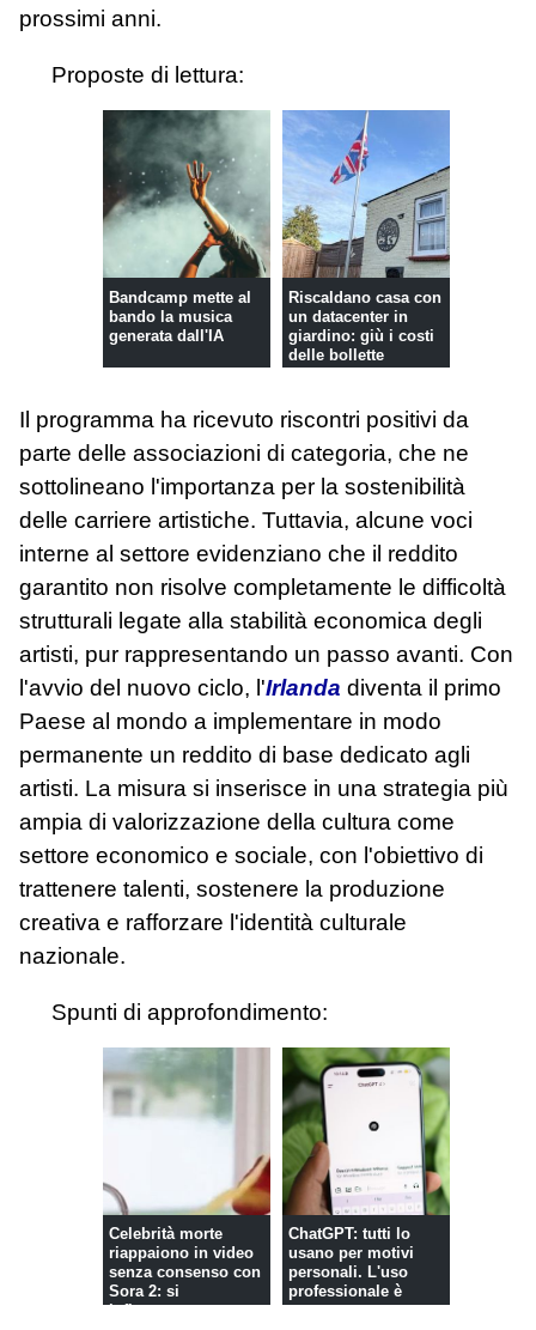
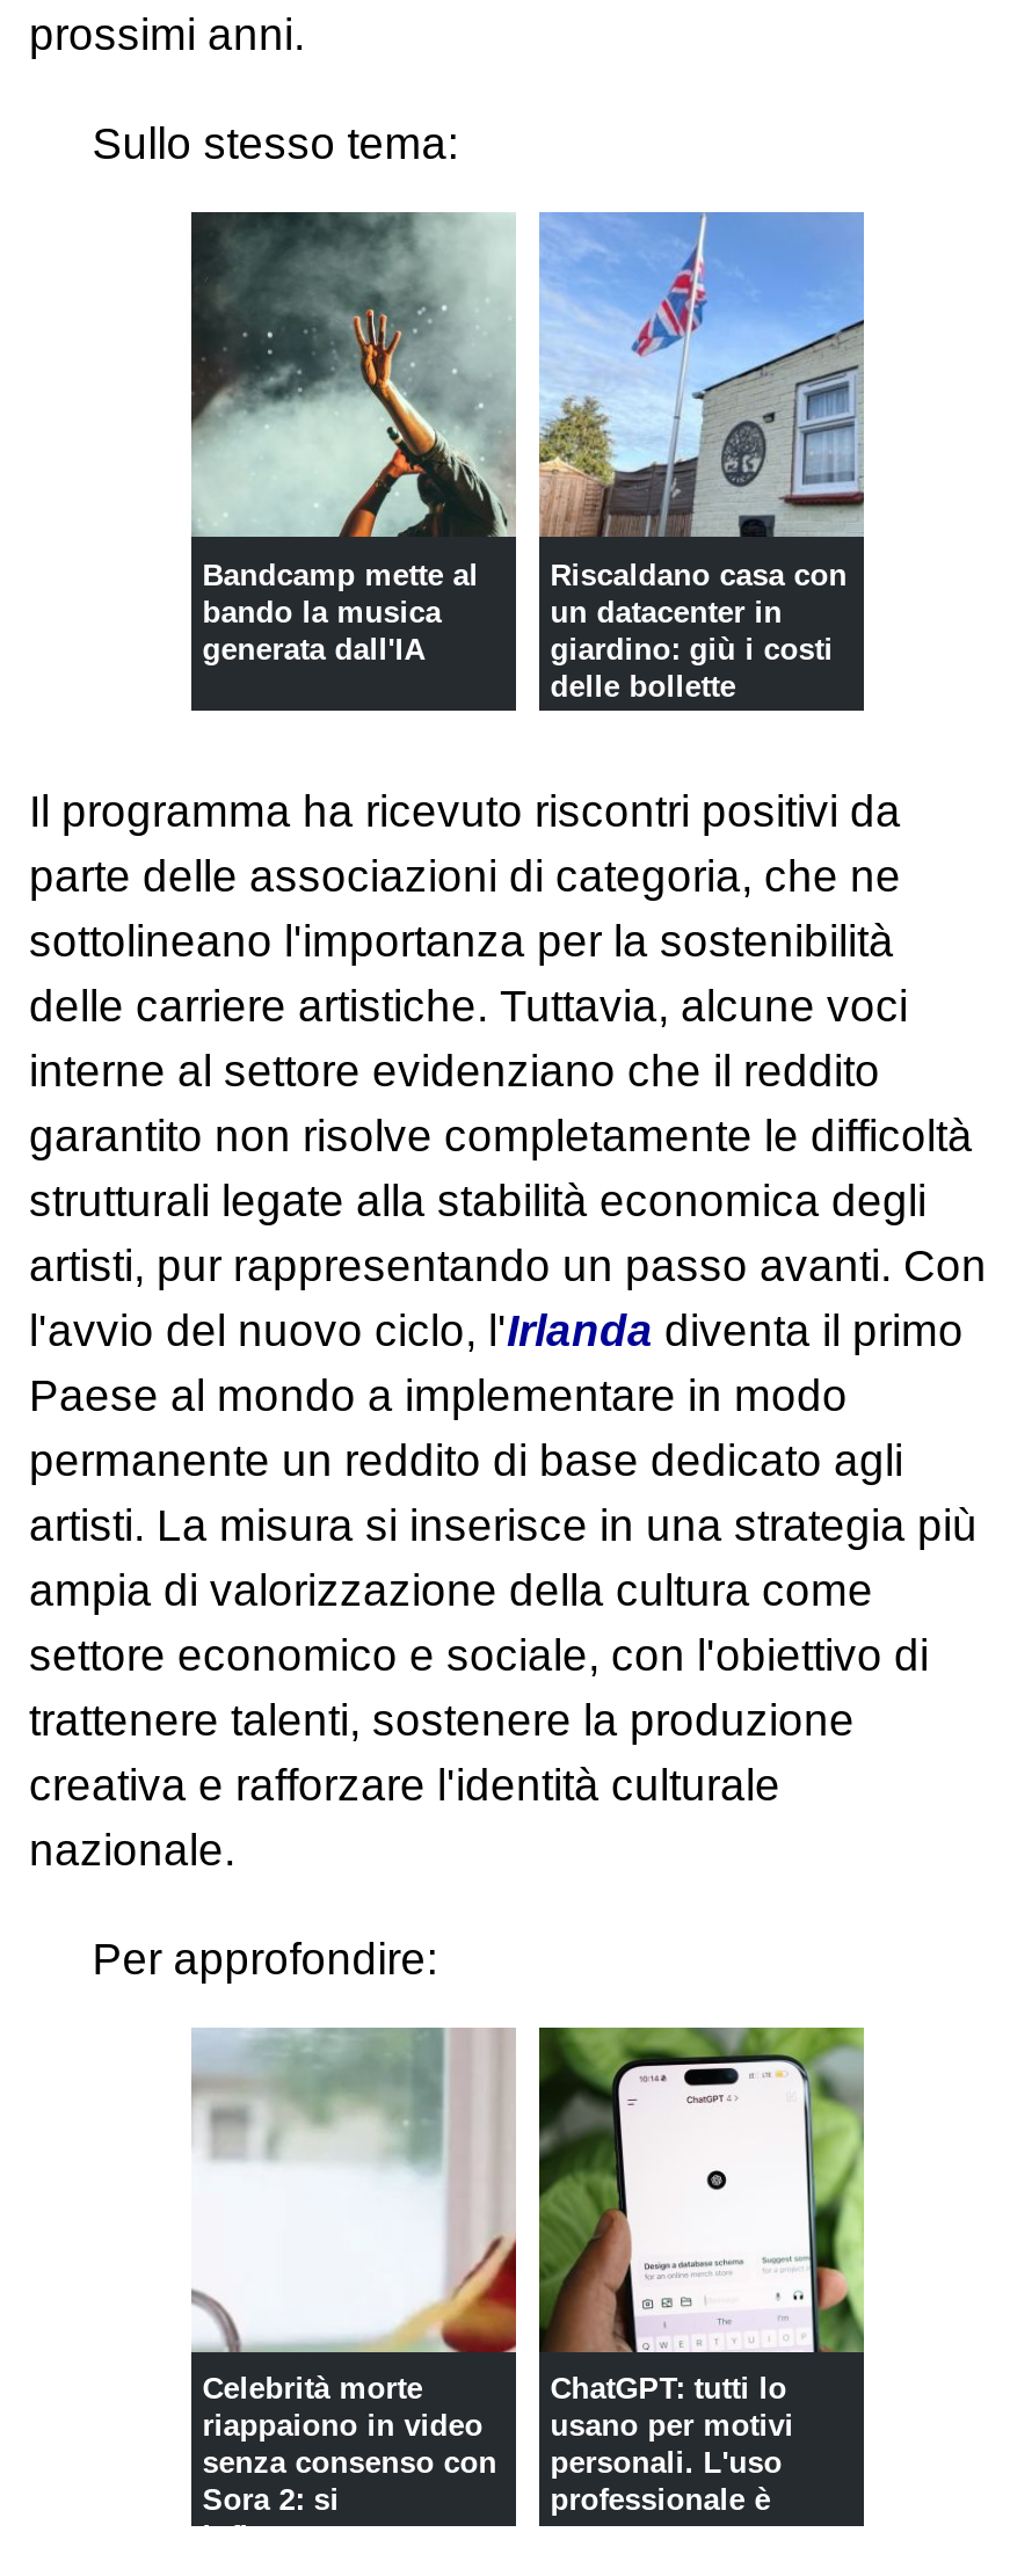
- Proposte di lettura:
+ Sullo stesso tema:

- Spunti di approfondimento:
+ Per approfondire:
